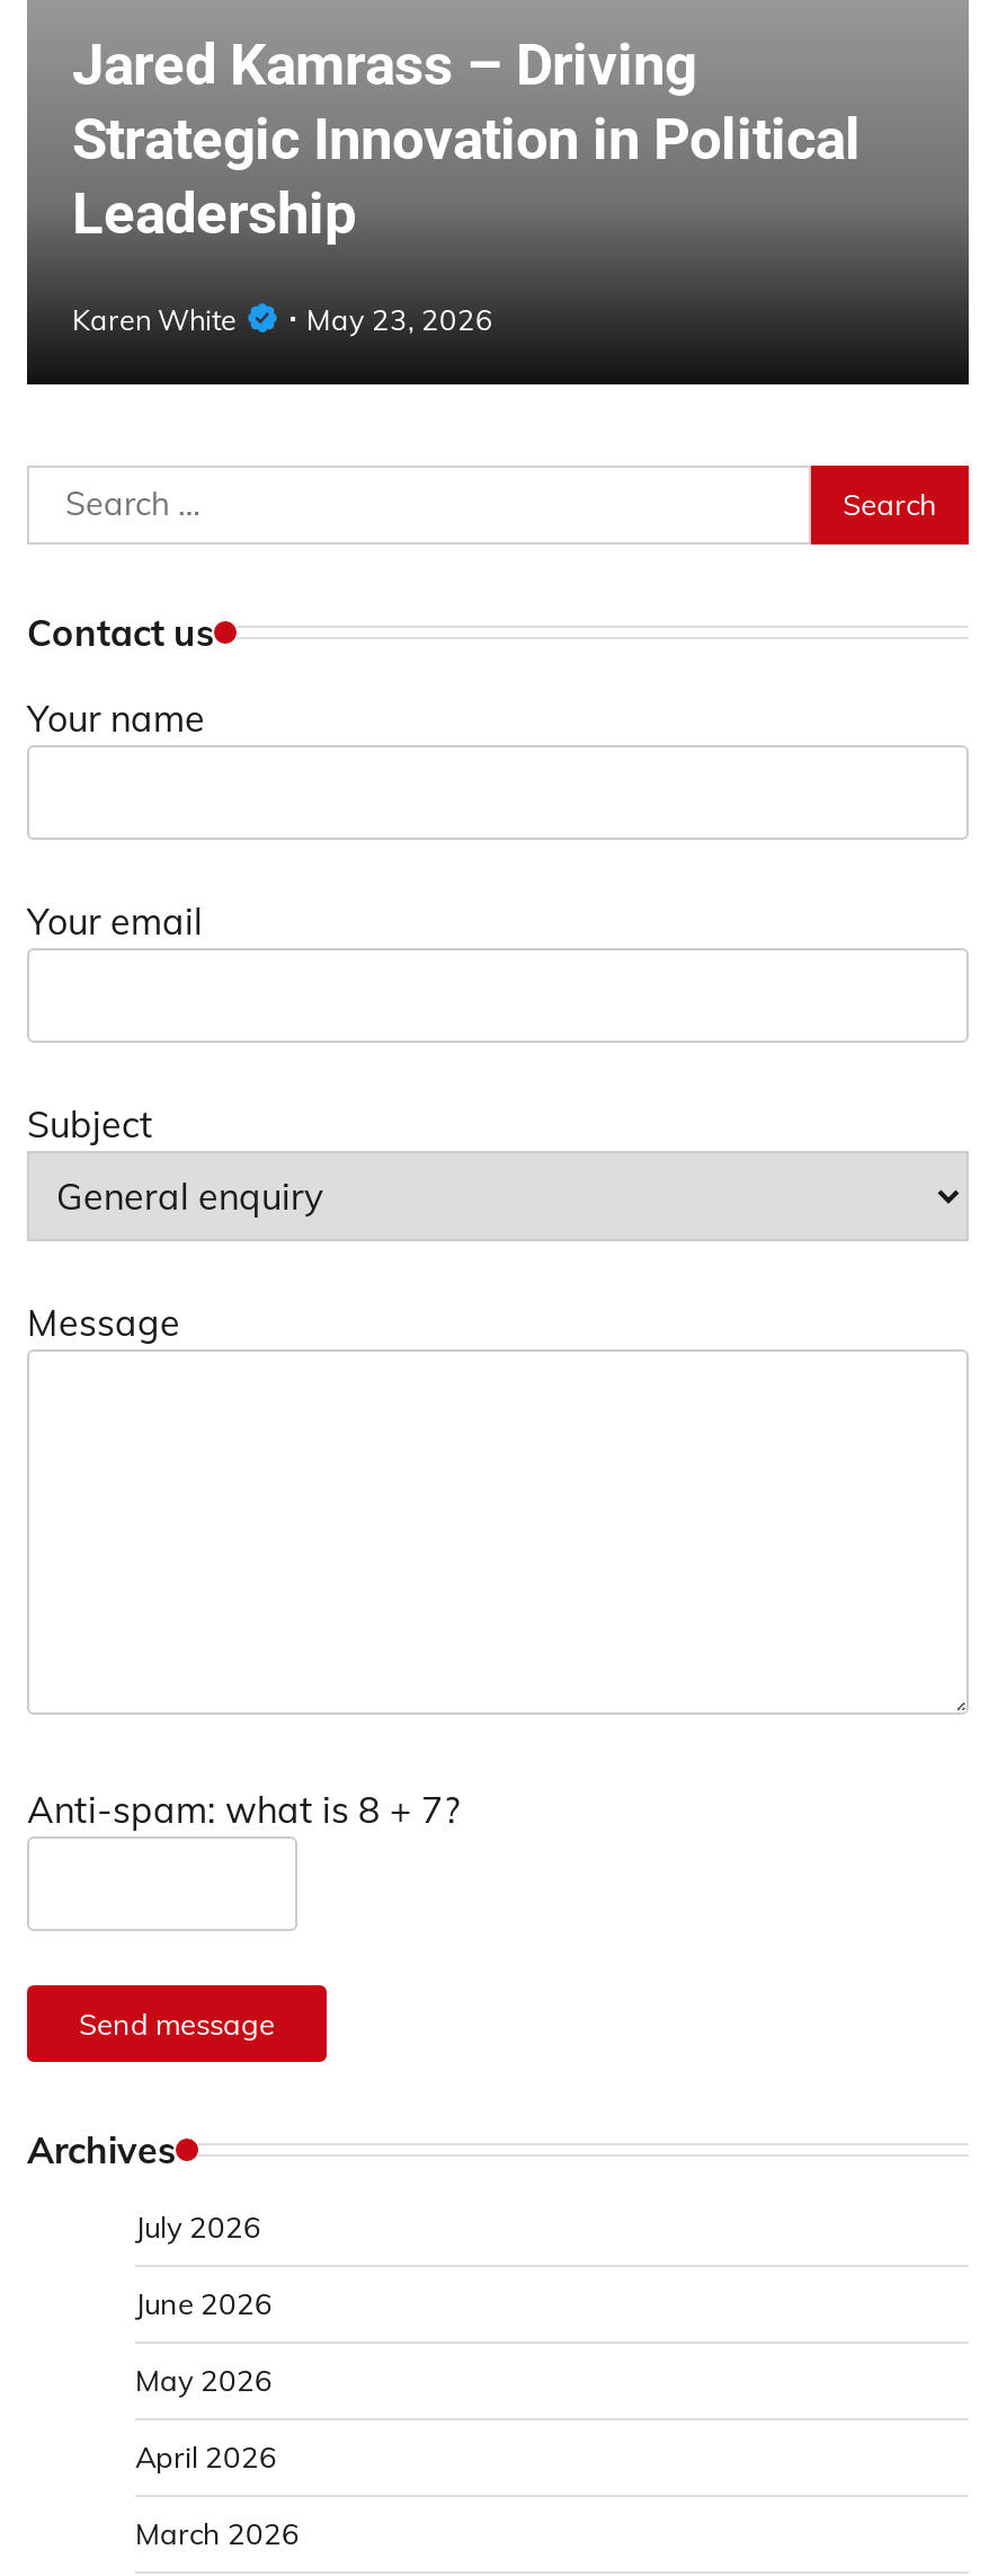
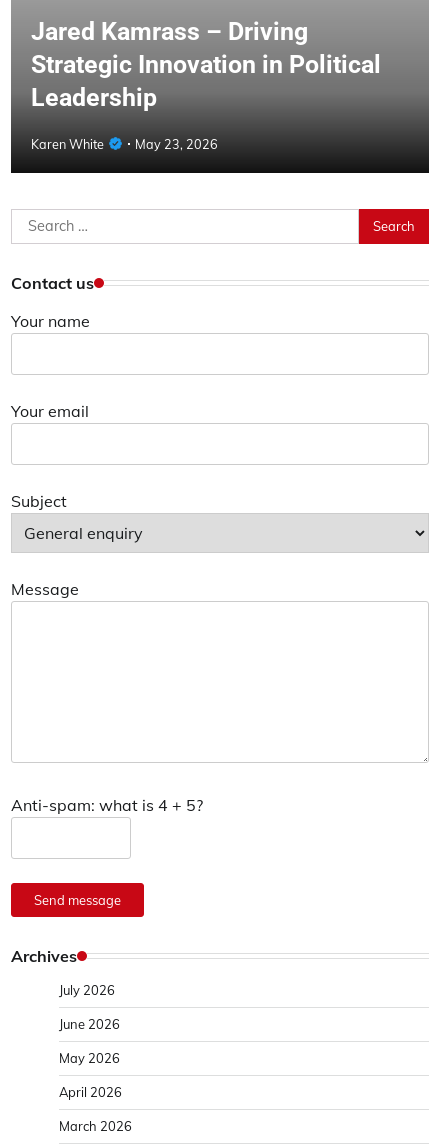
- Anti-spam: what is 8 + 7?
+ Anti-spam: what is 4 + 5?
